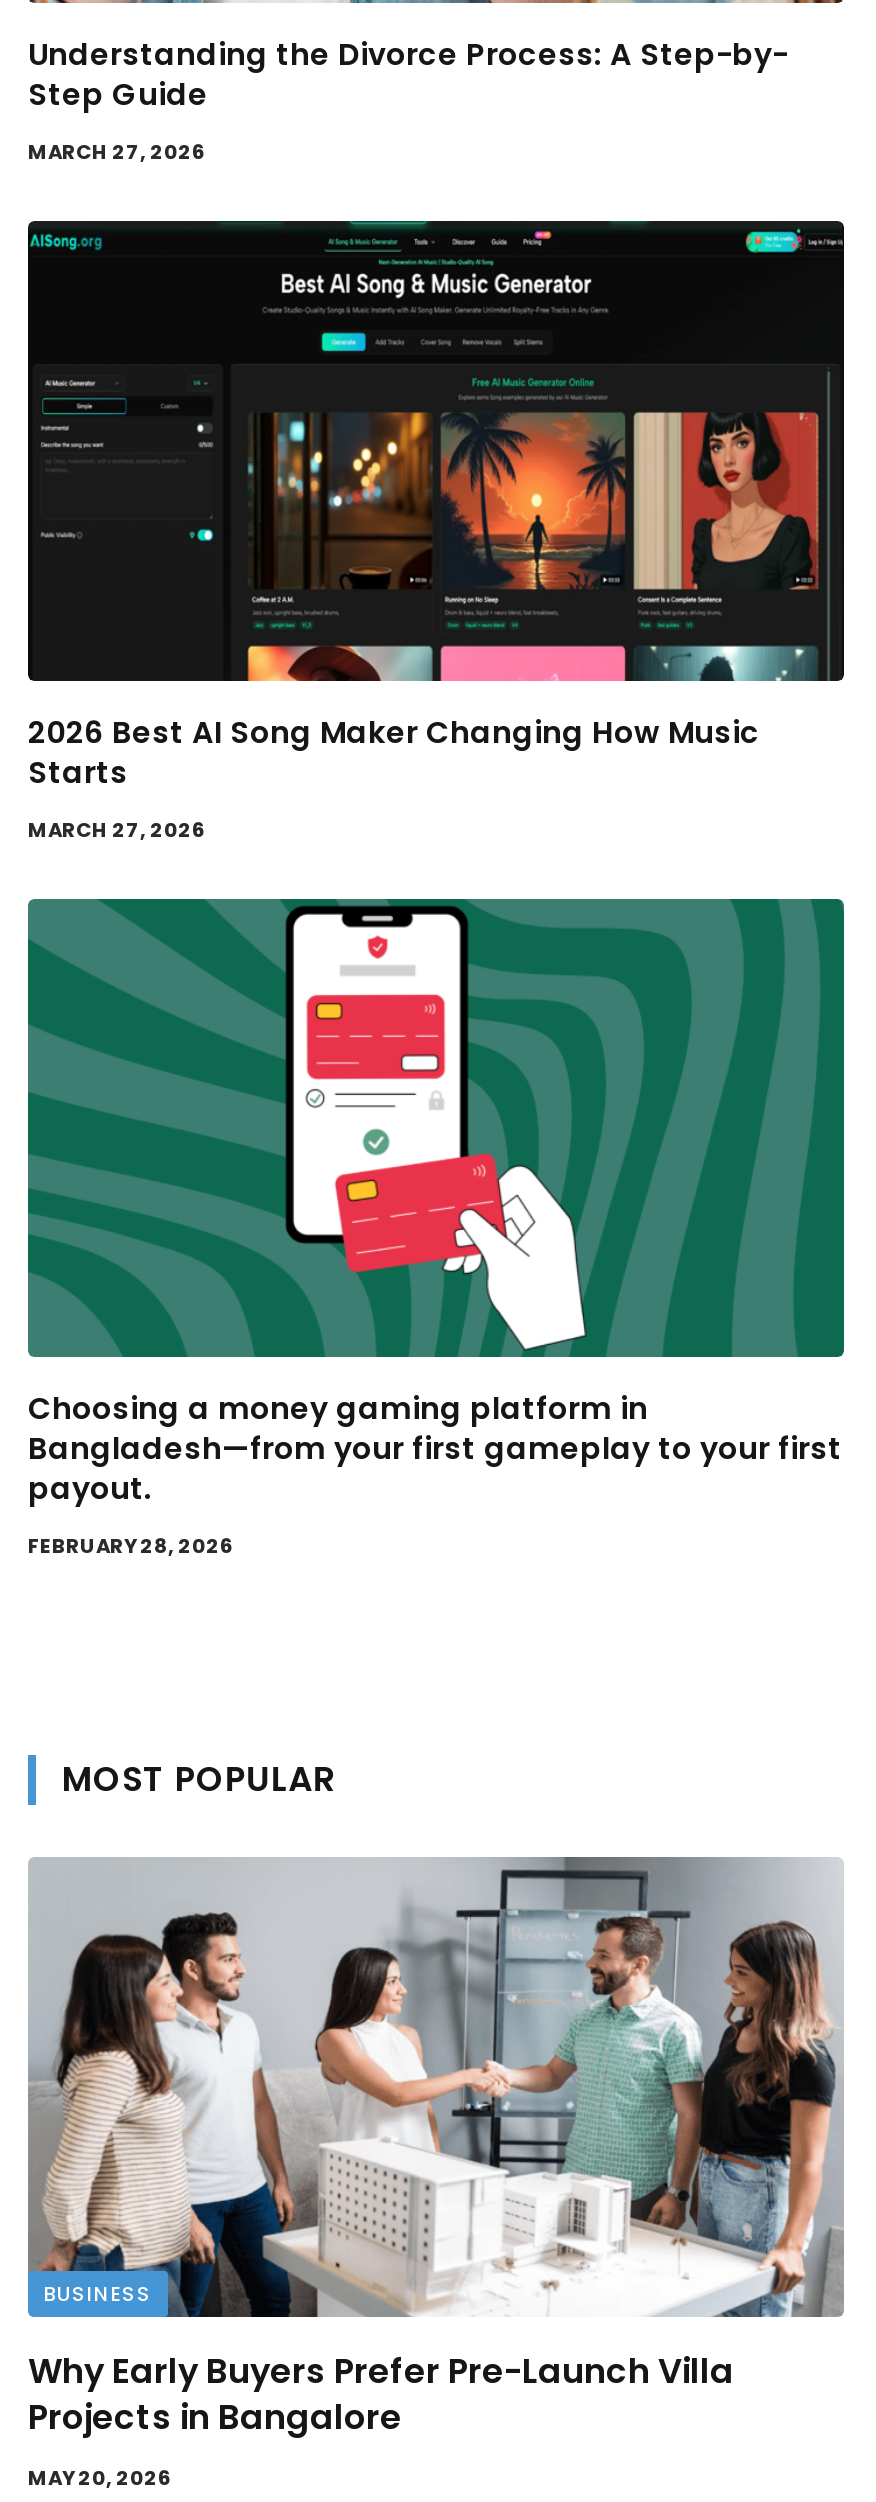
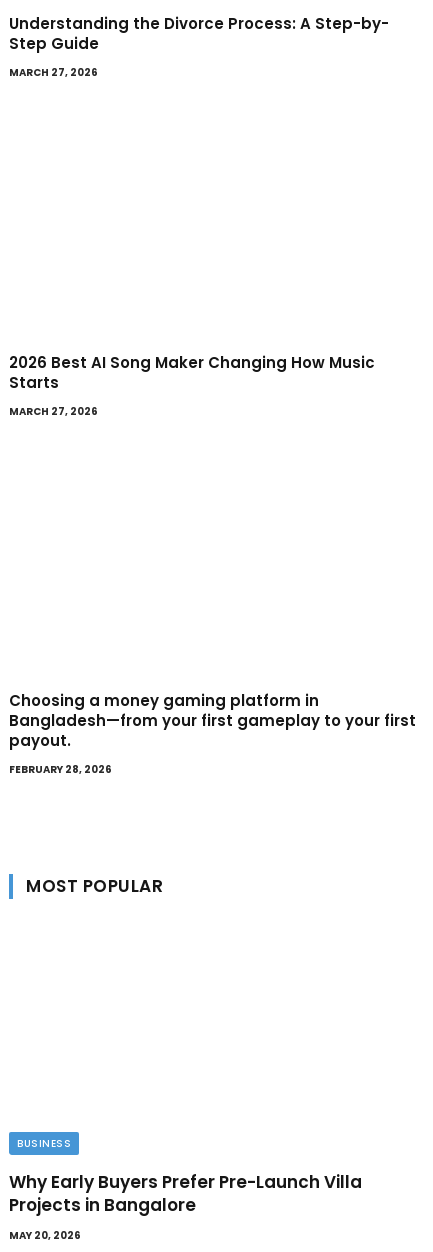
- [image]

- [image]

- [image]
